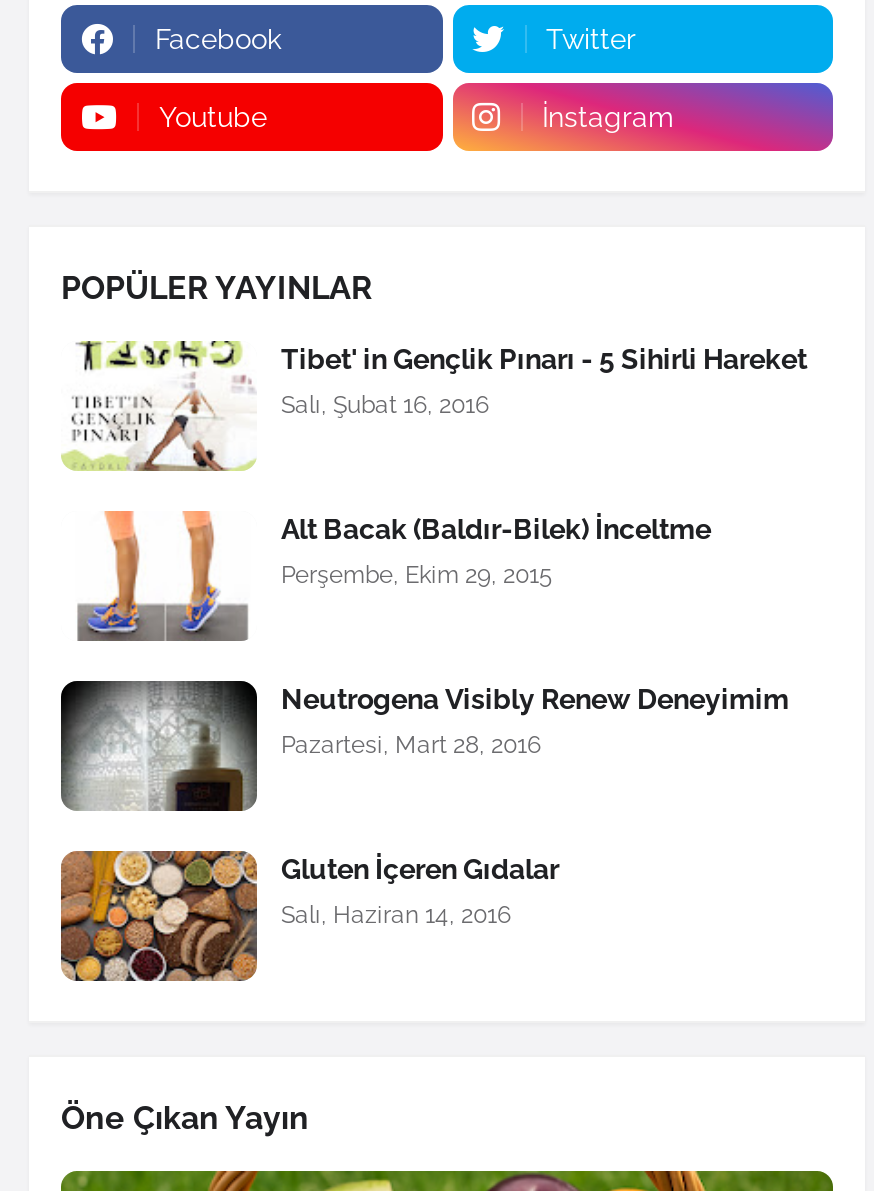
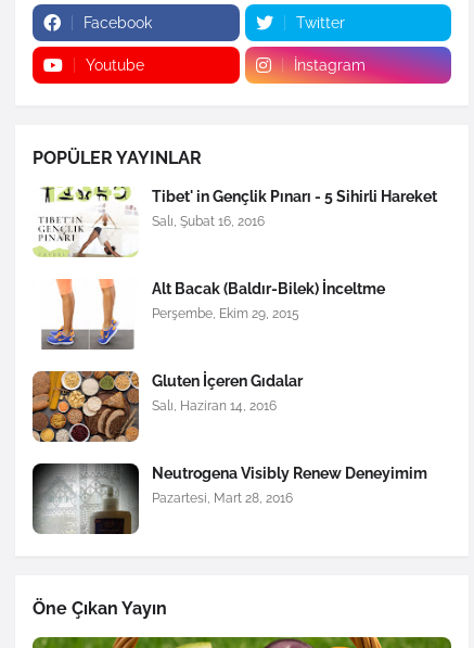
moved down: [image] | Neutrogena Visibly Renew Deneyimim | Pazartesi, Mart 28, 2016

moved up: [image] | Gluten İçeren Gıdalar | Salı, Haziran 14, 2016
